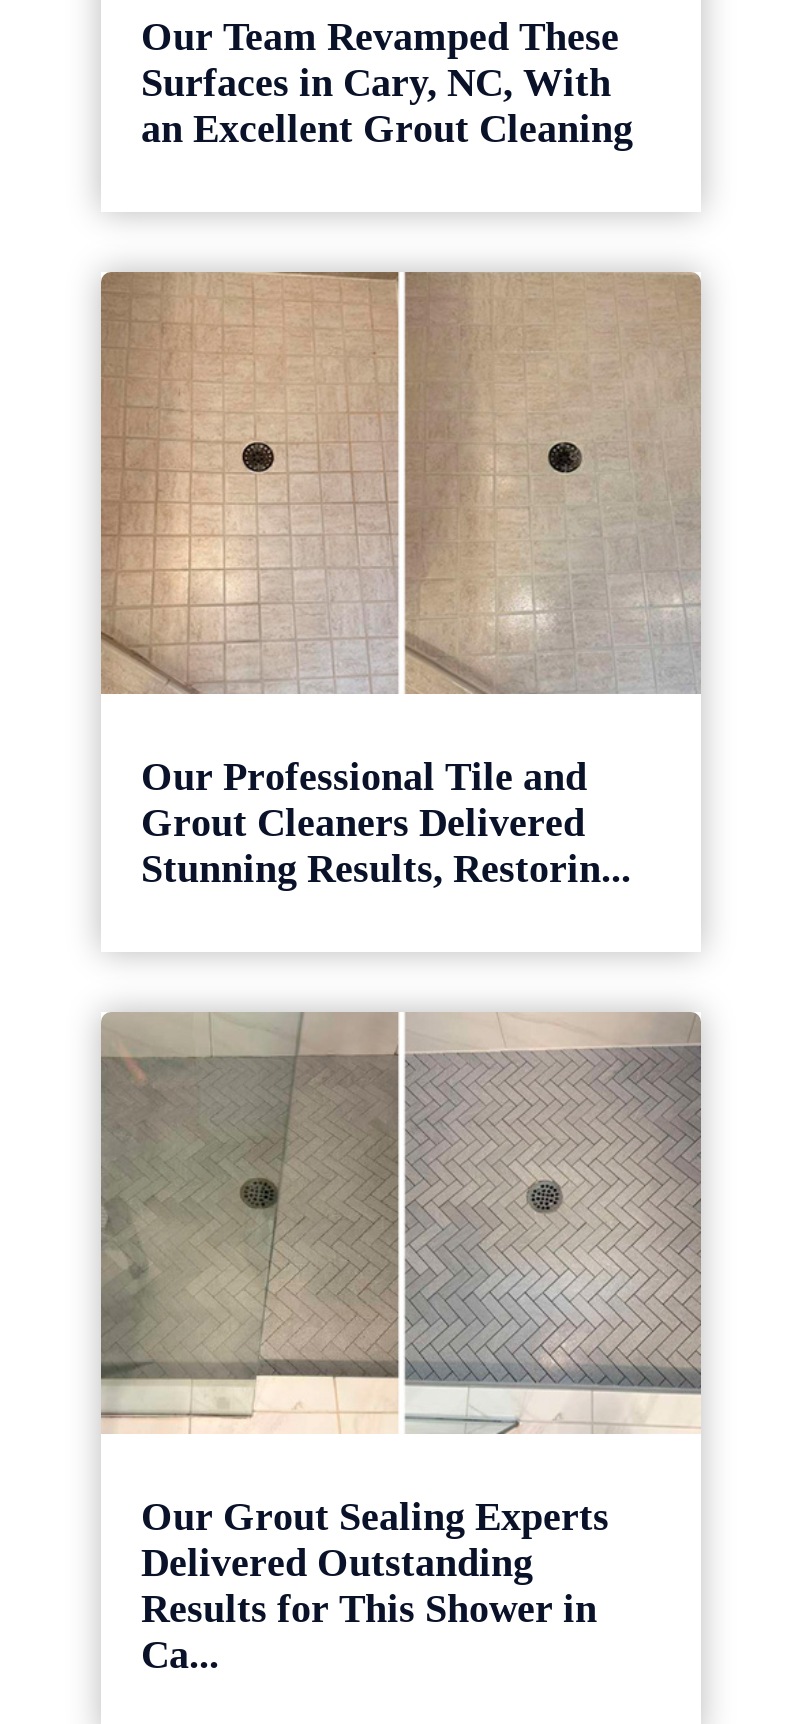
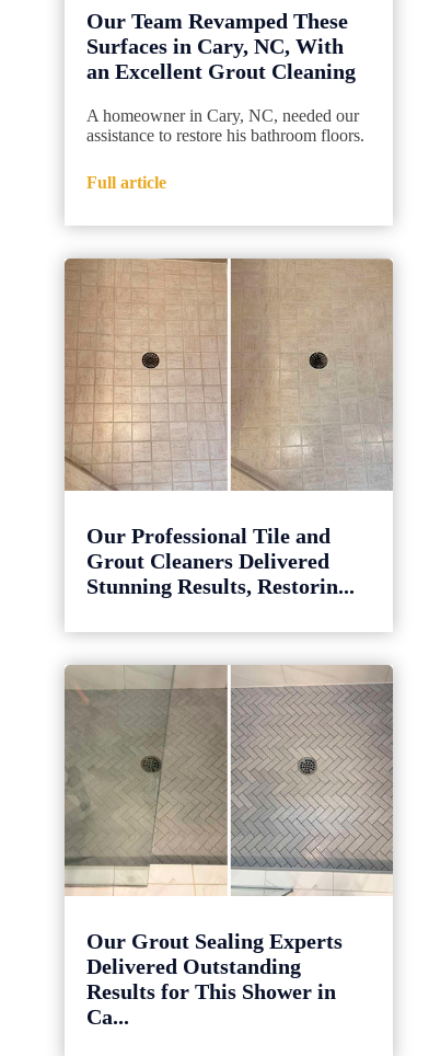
+ A homeowner in Cary, NC, needed our
+ assistance to restore his bathroom floors.
+ Full article
